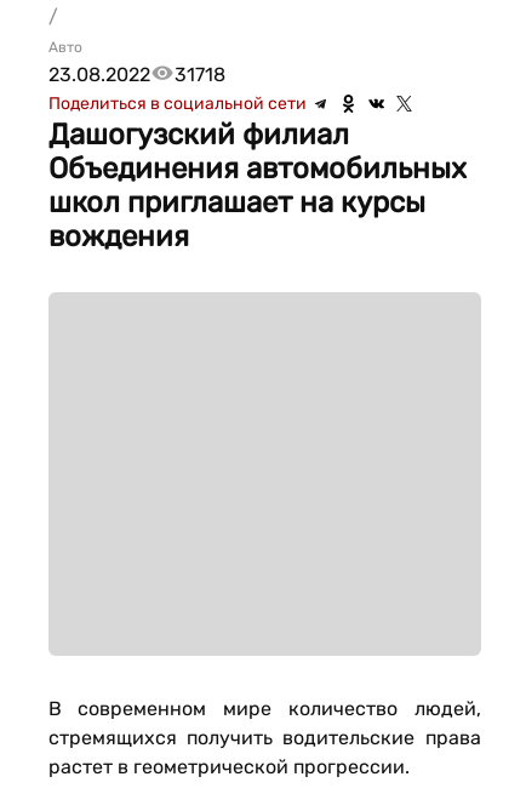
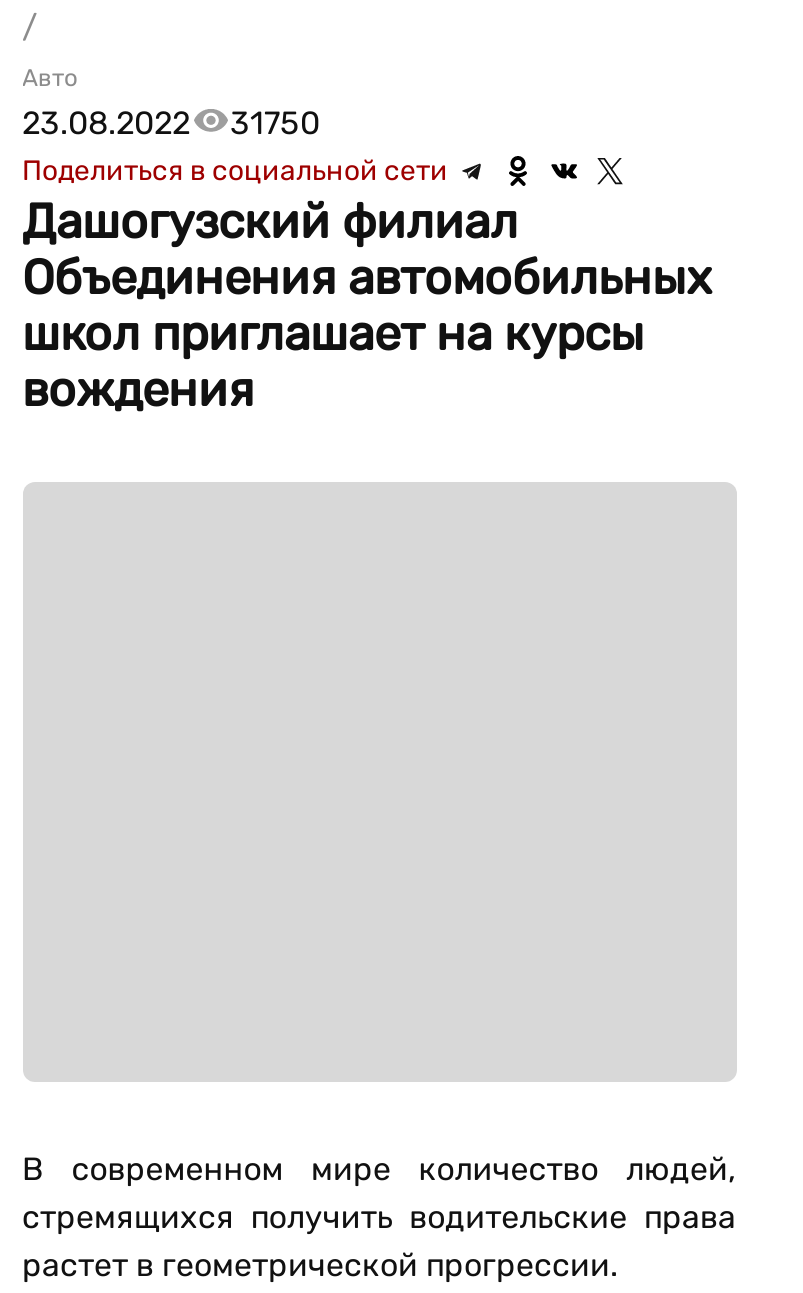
- 23.08.2022 31718
+ 23.08.2022 31750
